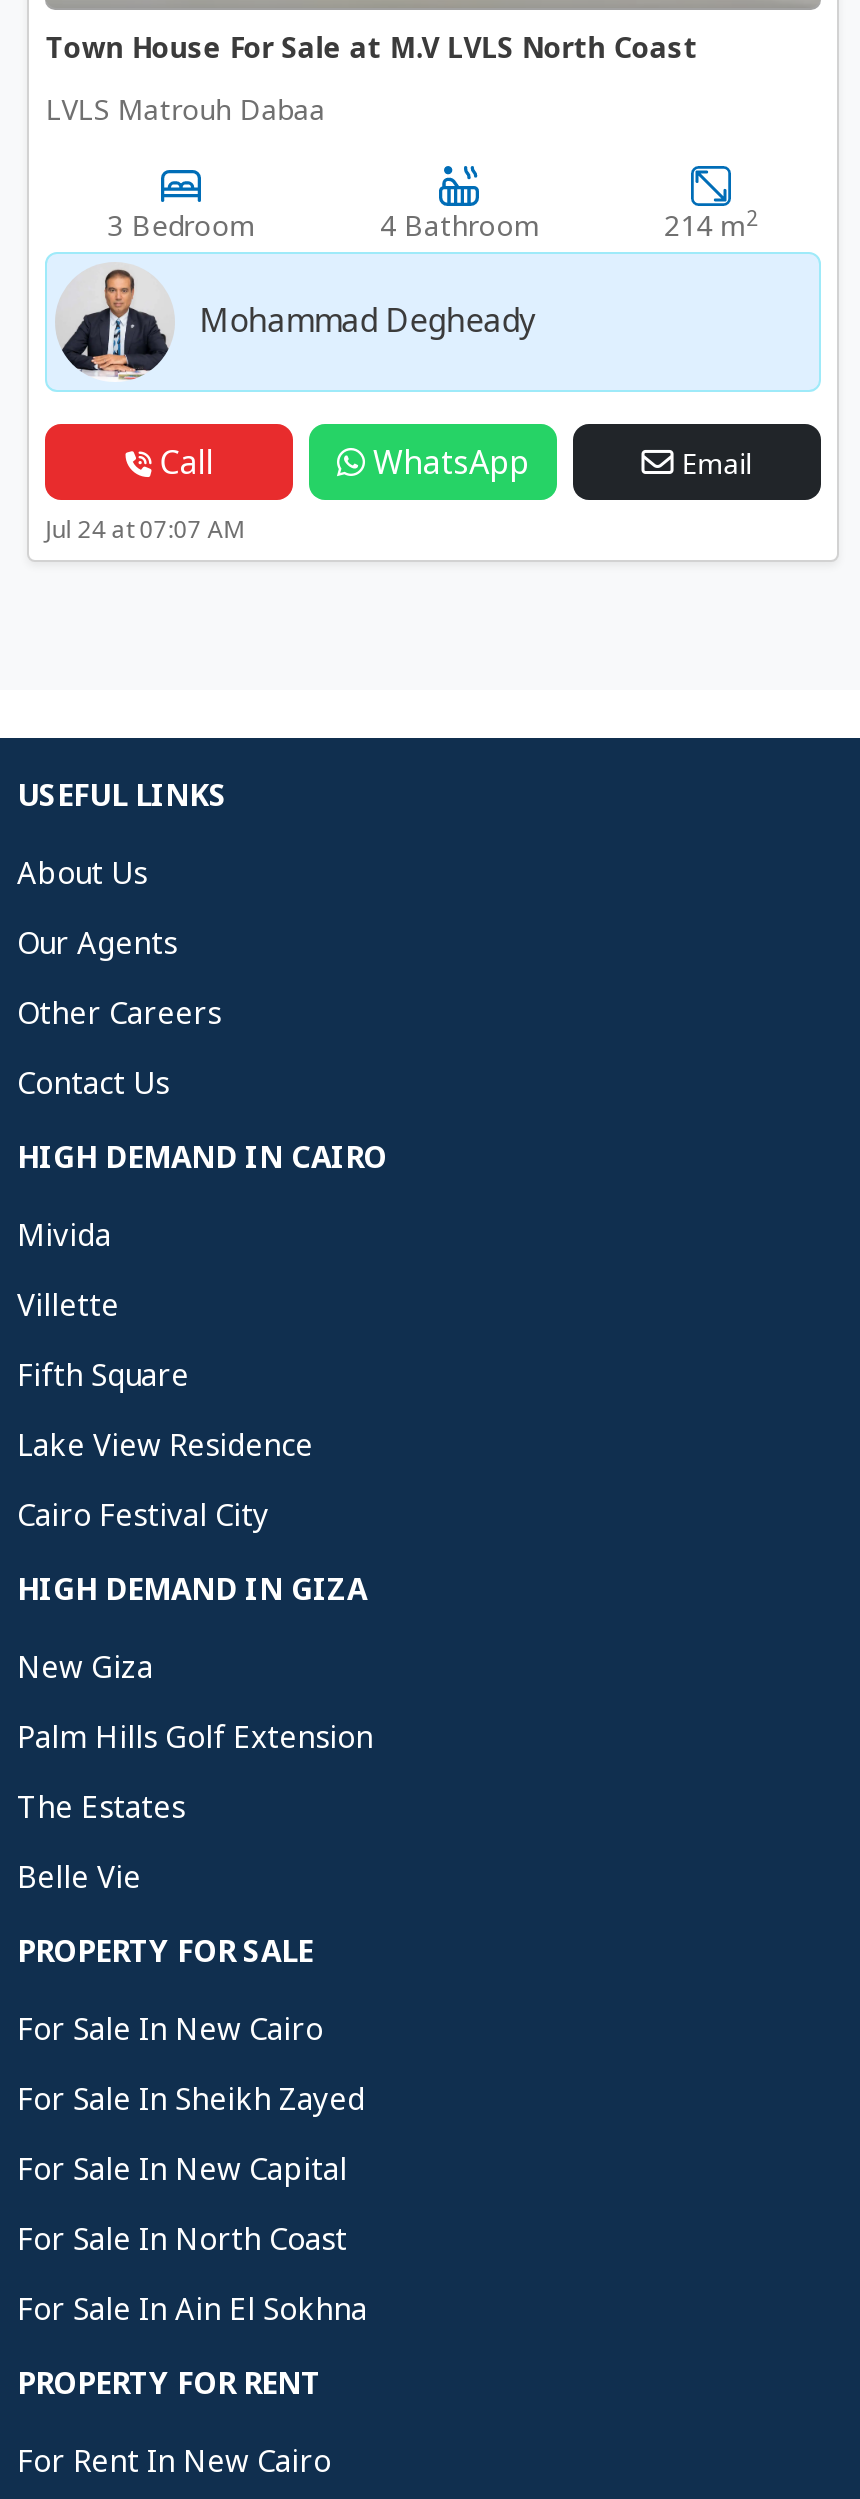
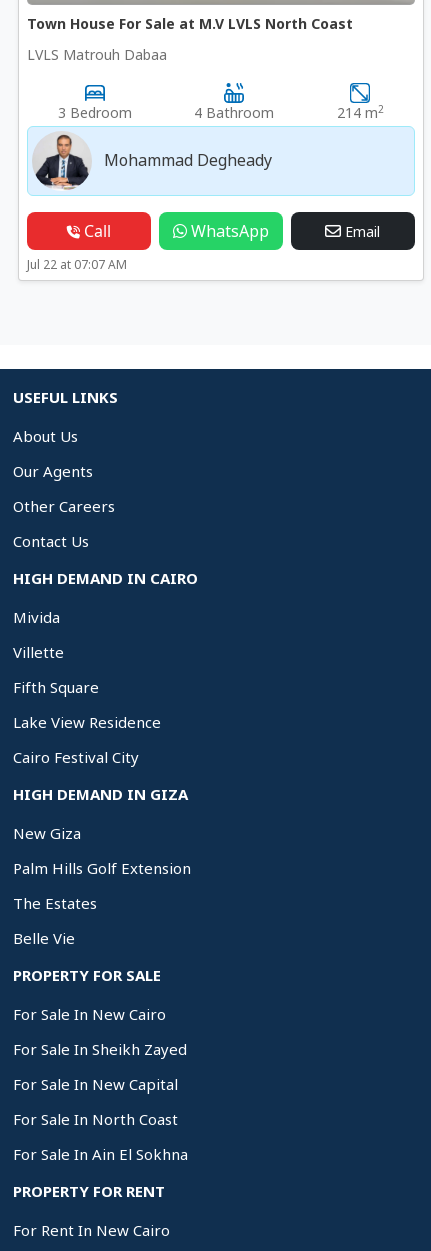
- Jul 24 at 07:07 AM
+ Jul 22 at 07:07 AM
